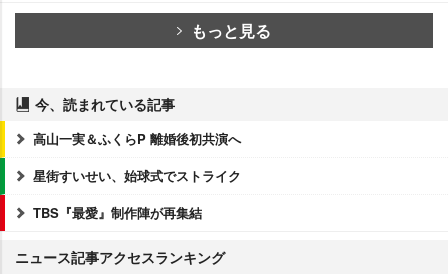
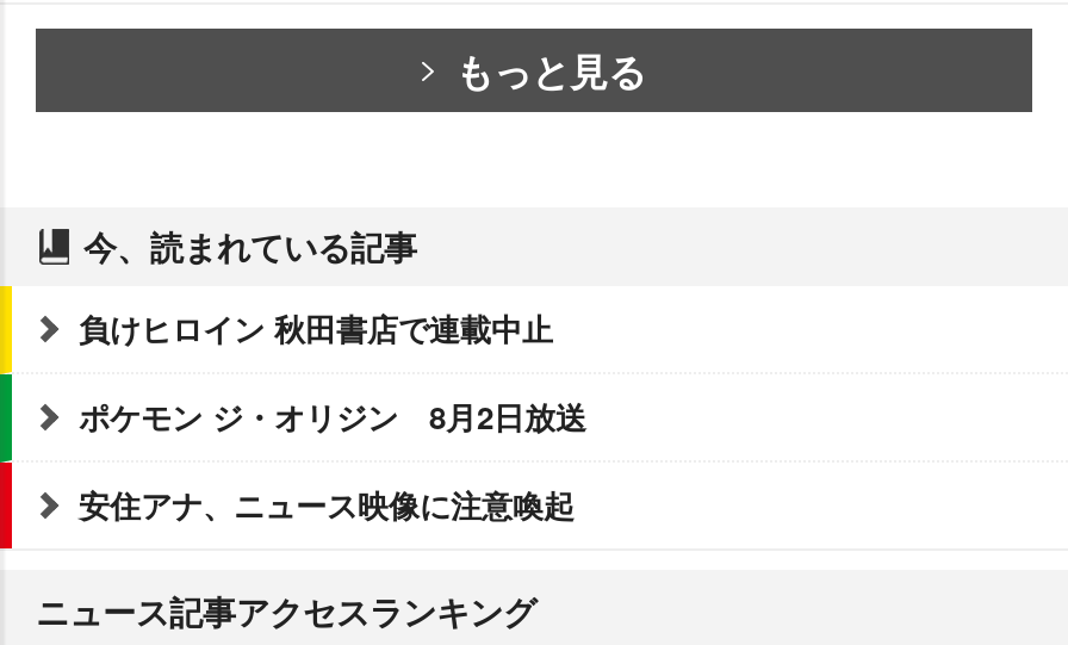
- 高山一実＆ふくらP 離婚後初共演へ
+ 負けヒロイン 秋田書店で連載中止

- 星街すいせい、始球式でストライク
+ ポケモン ジ・オリジン 8月2日放送

- TBS『最愛』制作陣が再集結
+ 安住アナ、ニュース映像に注意喚起
